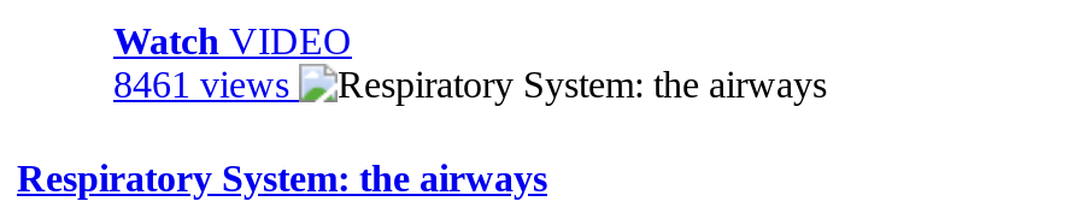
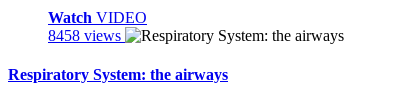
- 8461 views
+ 8458 views
